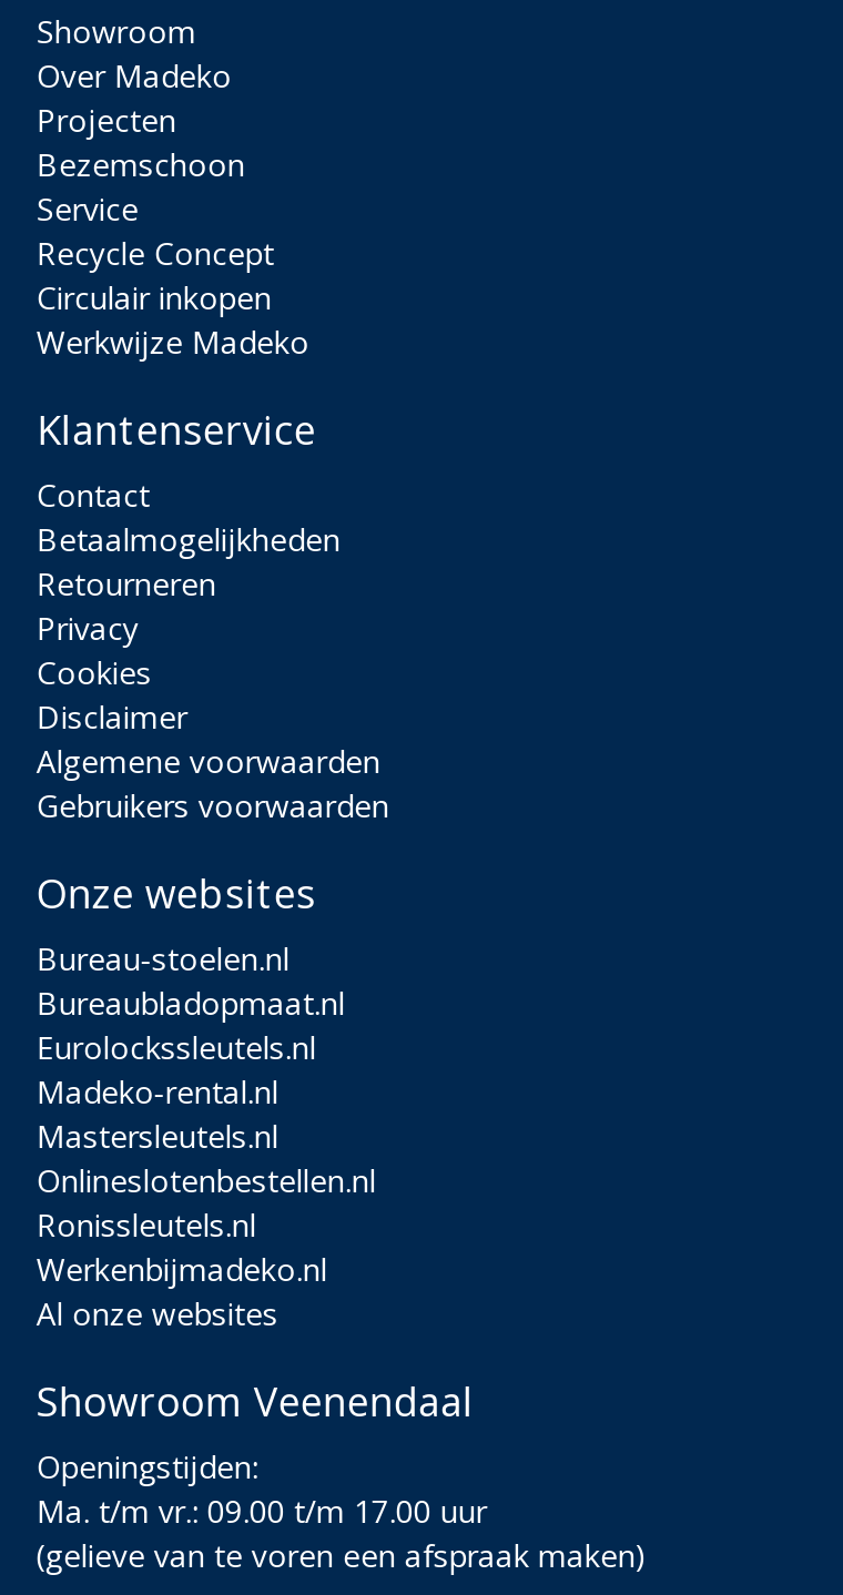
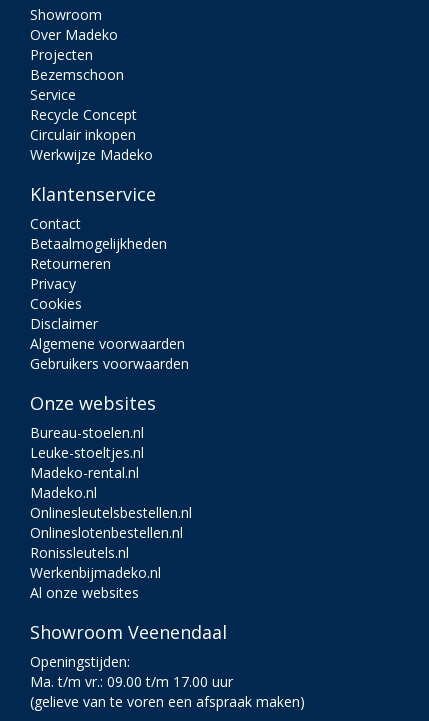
- Bureaubladopmaat.nl
- Eurolockssleutels.nl
+ Leuke-stoeltjes.nl

moved up: Madeko-rental.nl

- Mastersleutels.nl
+ Madeko.nl
+ Onlinesleutelsbestellen.nl
